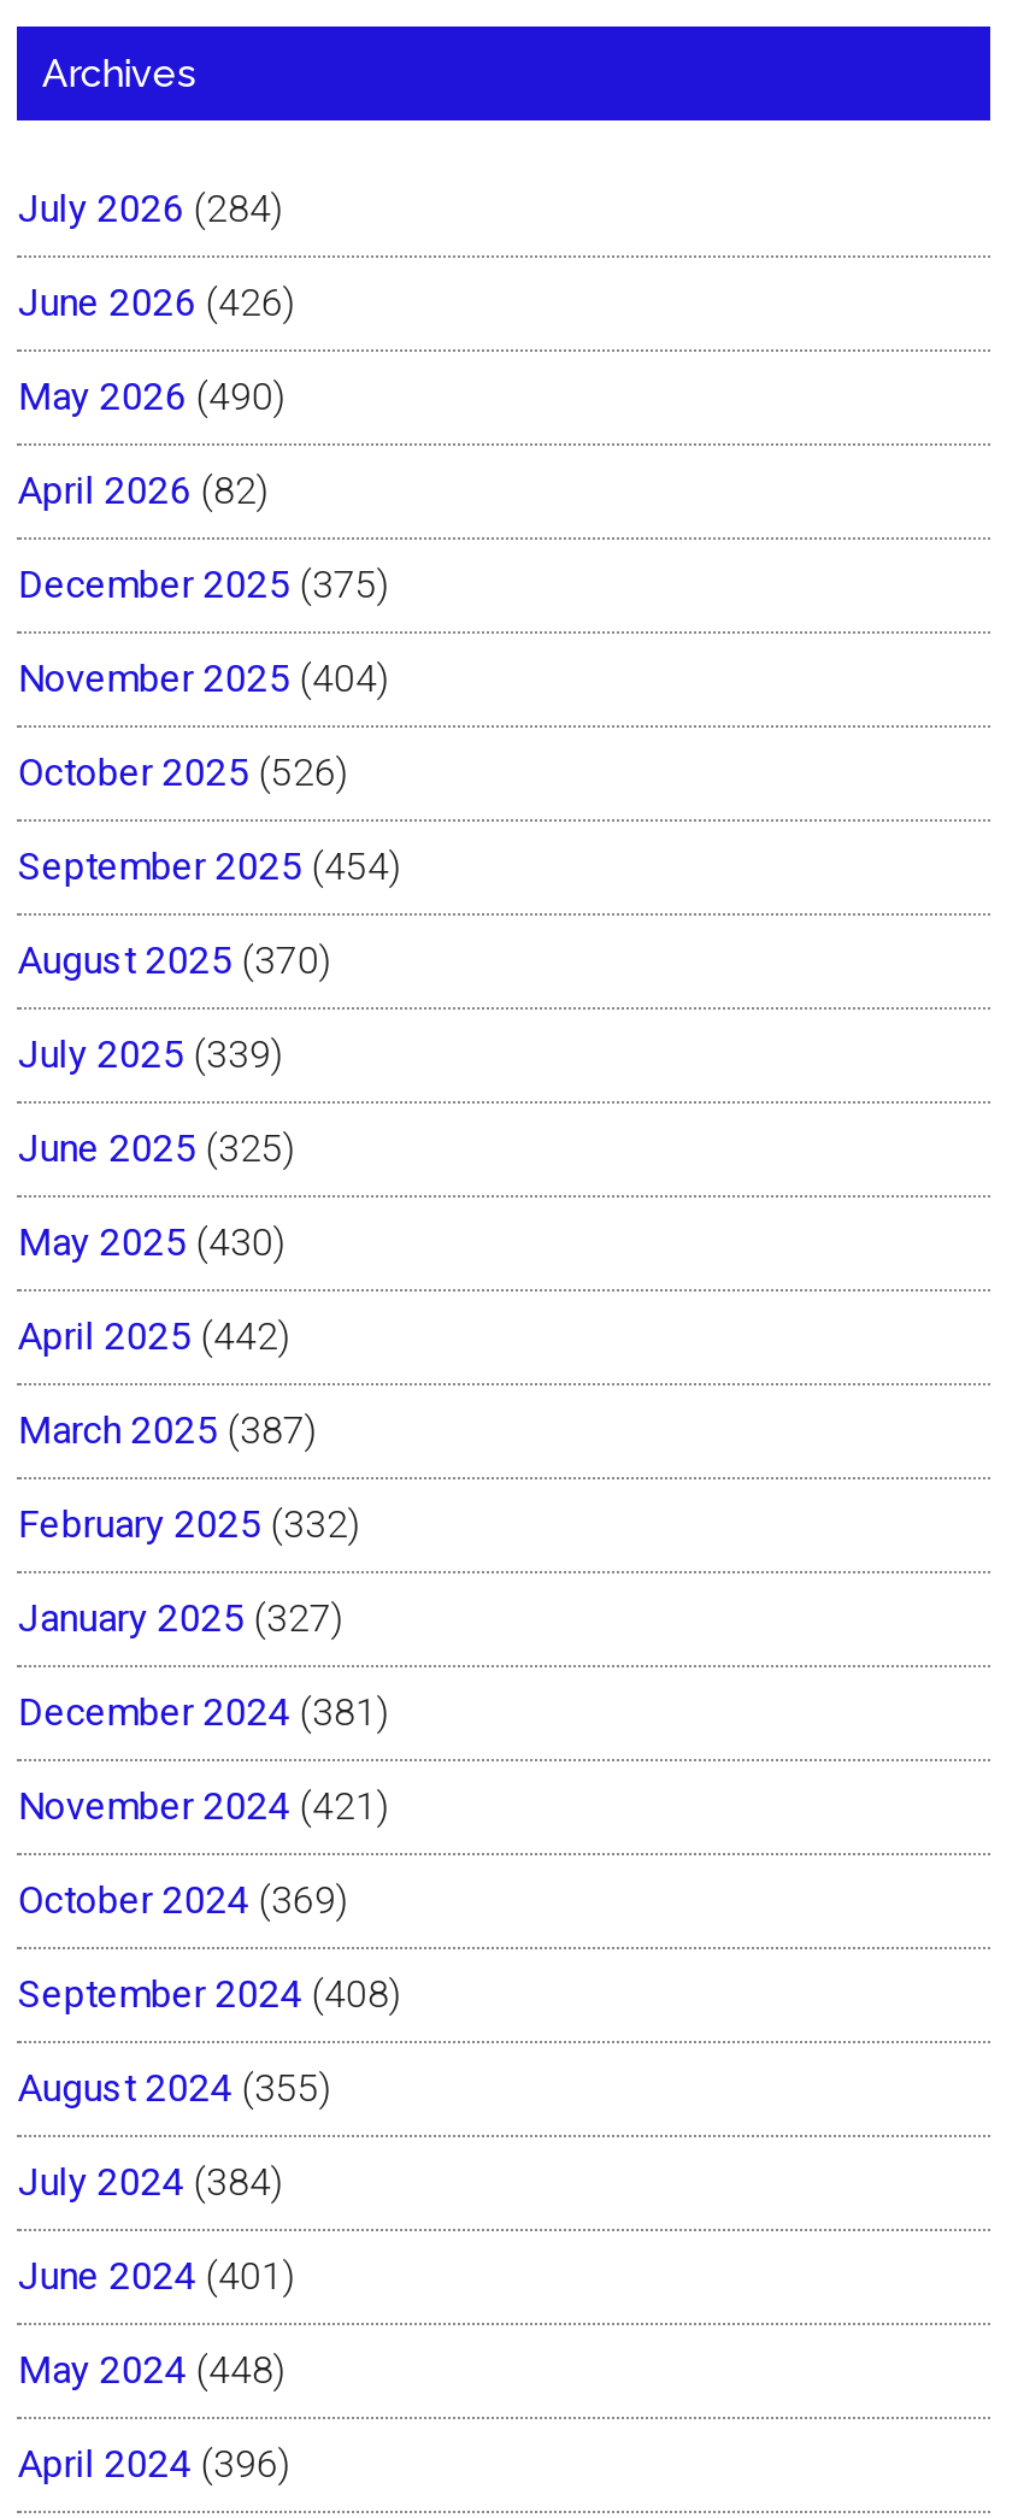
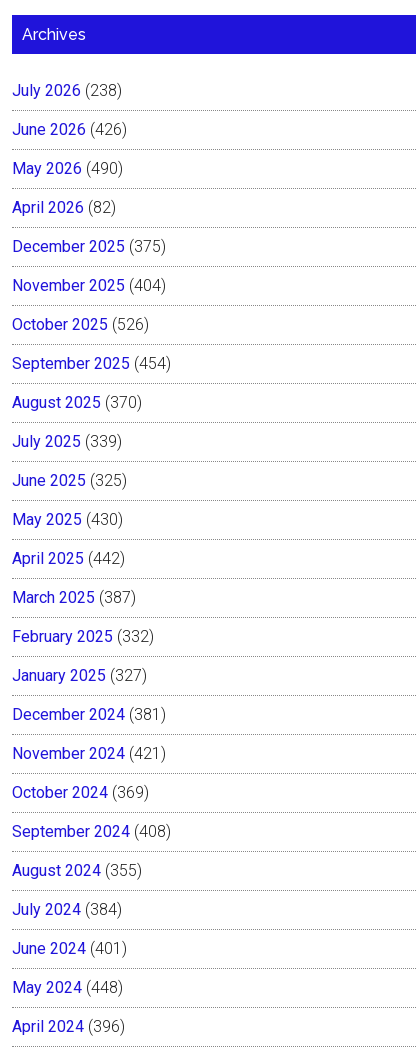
- July 2026 (284)
+ July 2026 (238)
